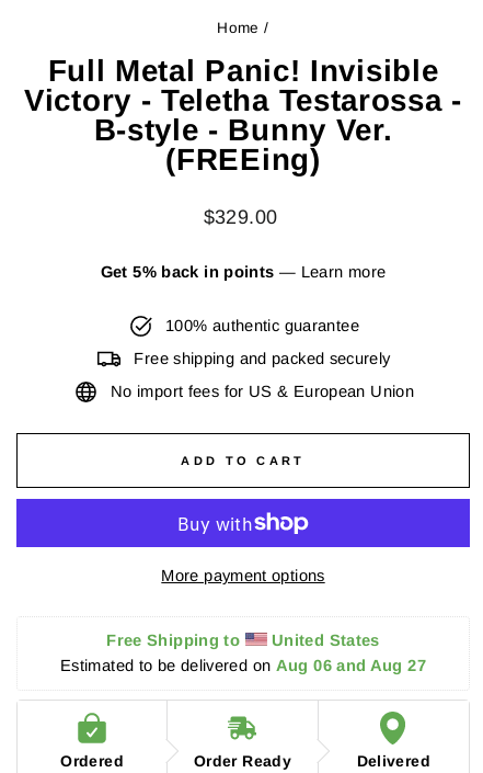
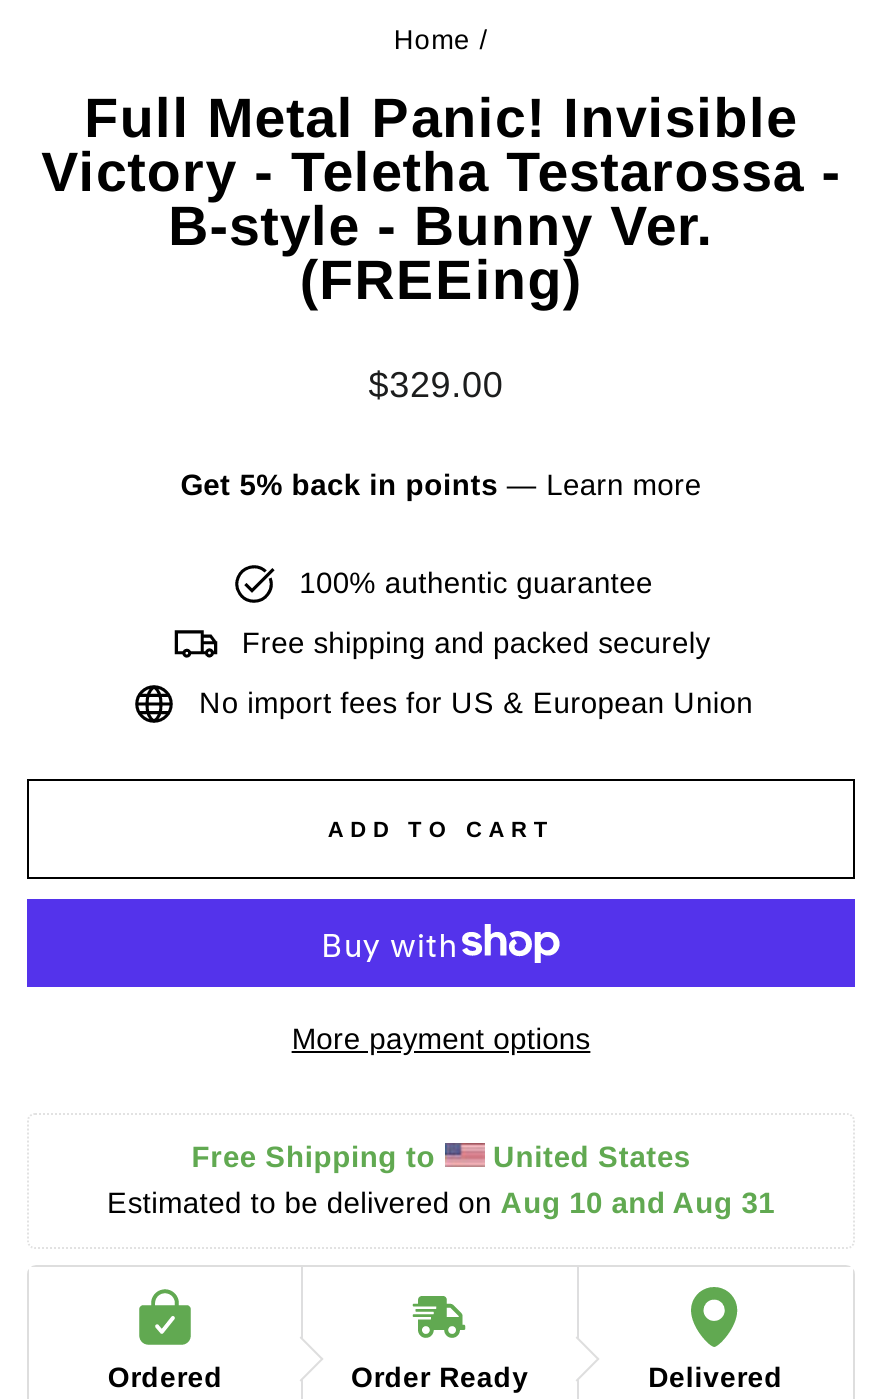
- Estimated to be delivered on Aug 06 and Aug 27
+ Estimated to be delivered on Aug 10 and Aug 31
